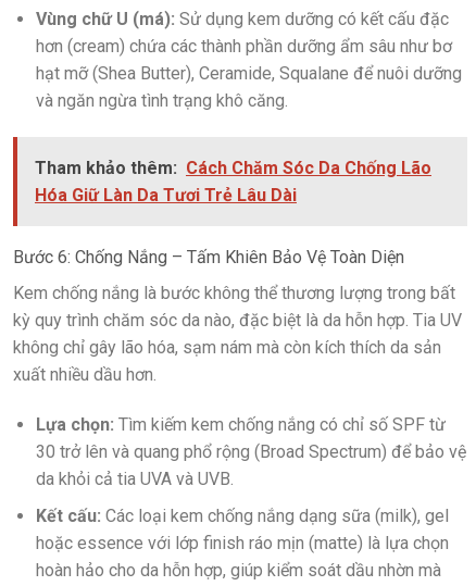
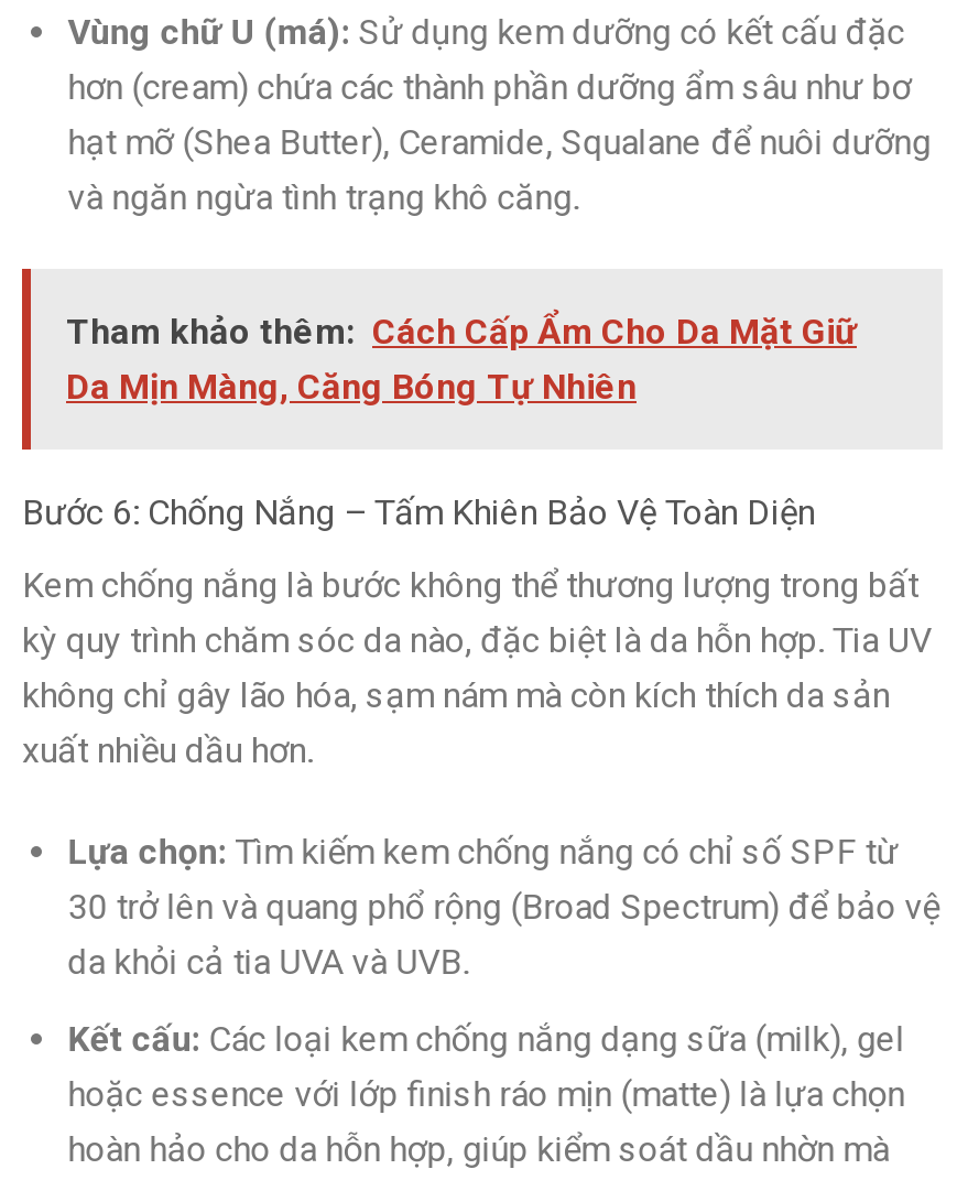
- Tham khảo thêm: Cách Chăm Sóc Da Chống Lão
- Hóa Giữ Làn Da Tươi Trẻ Lâu Dài
+ Tham khảo thêm: Cách Cấp Ẩm Cho Da Mặt Giữ
+ Da Mịn Màng, Căng Bóng Tự Nhiên
